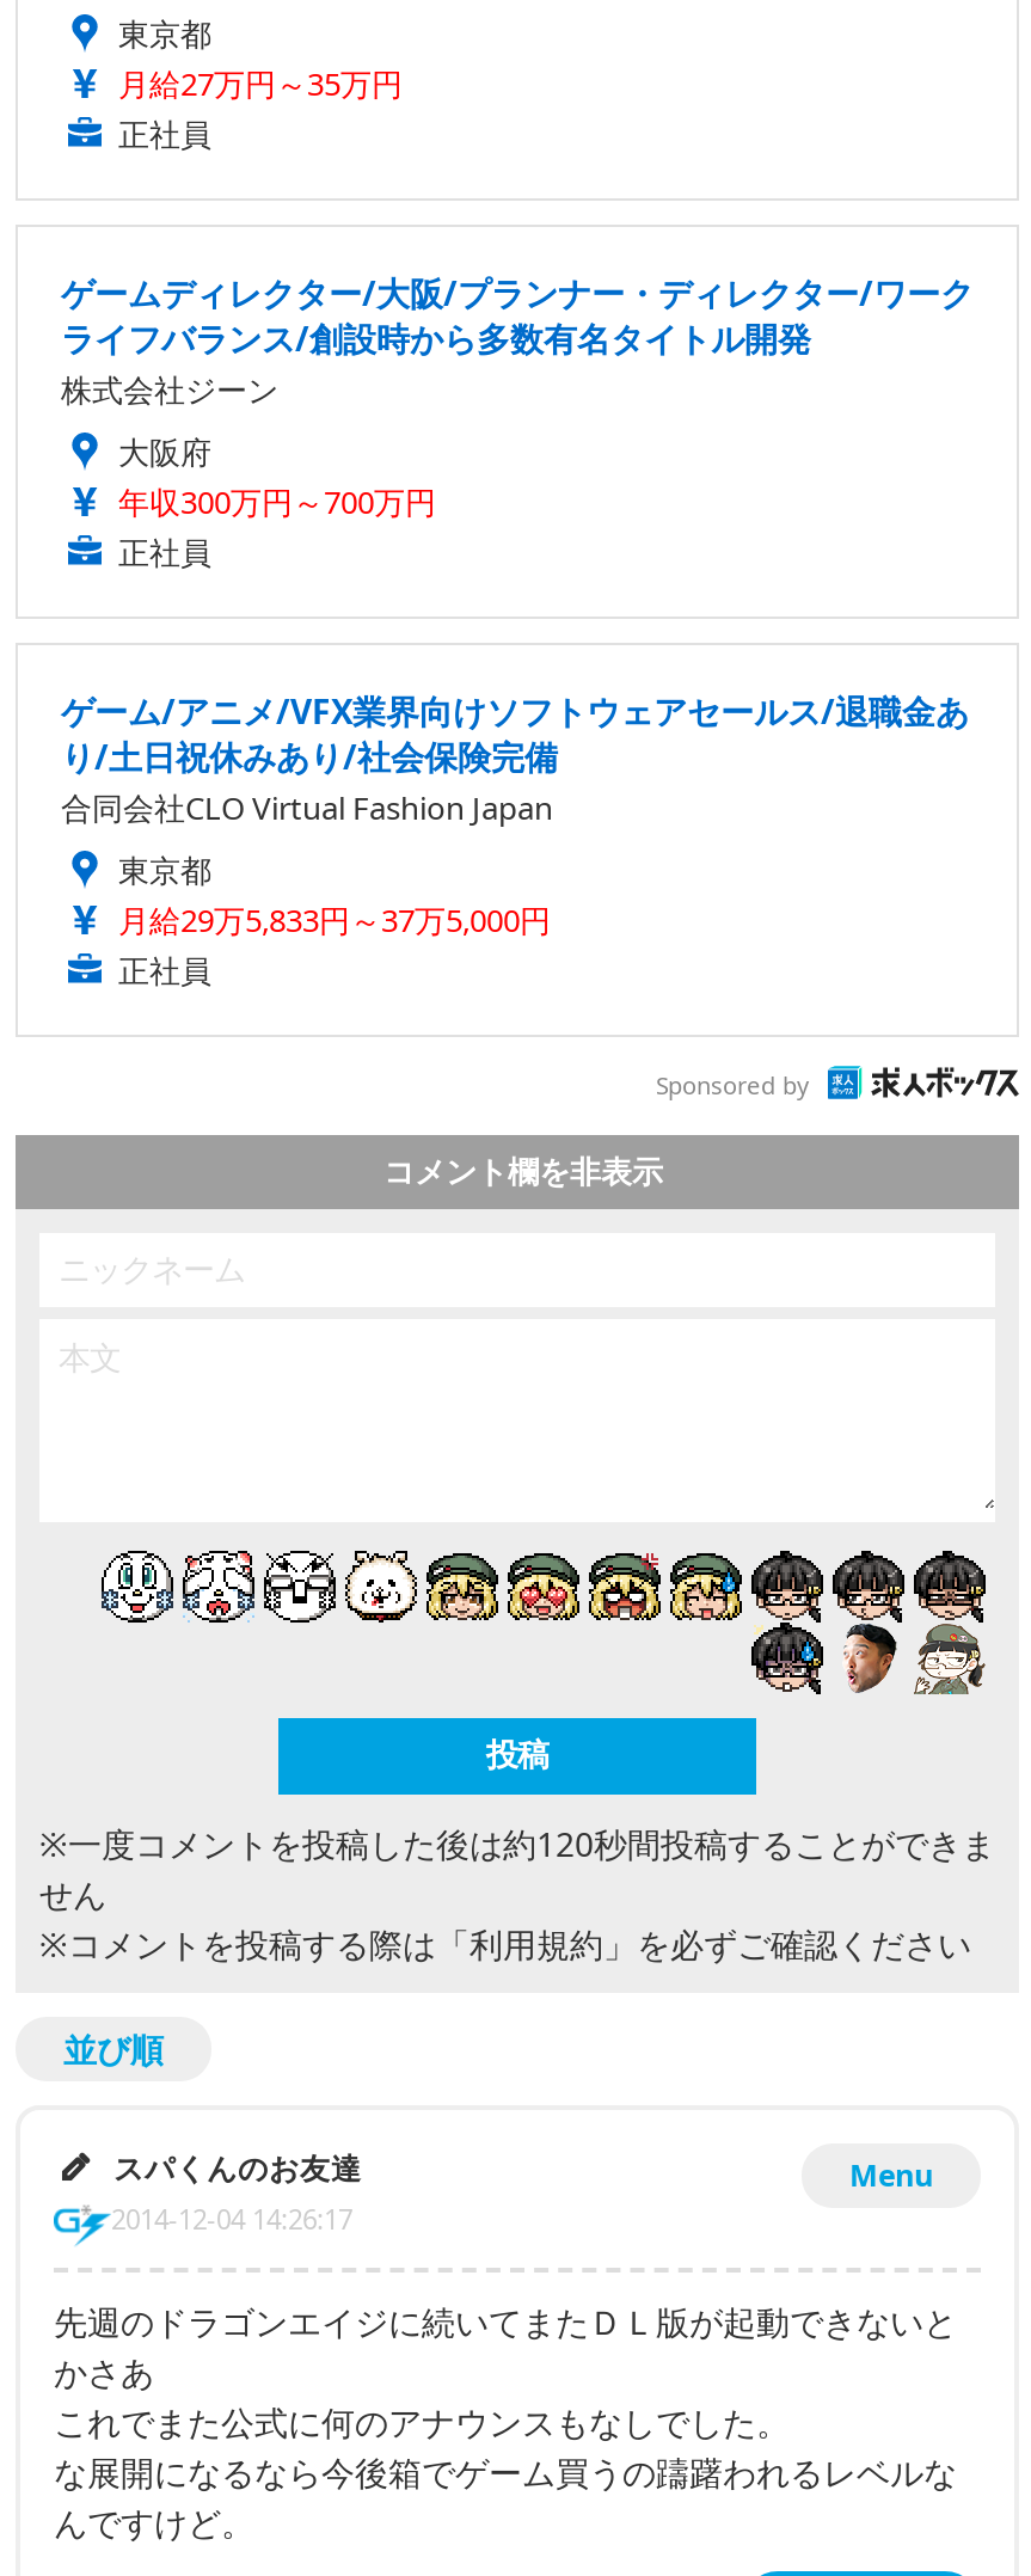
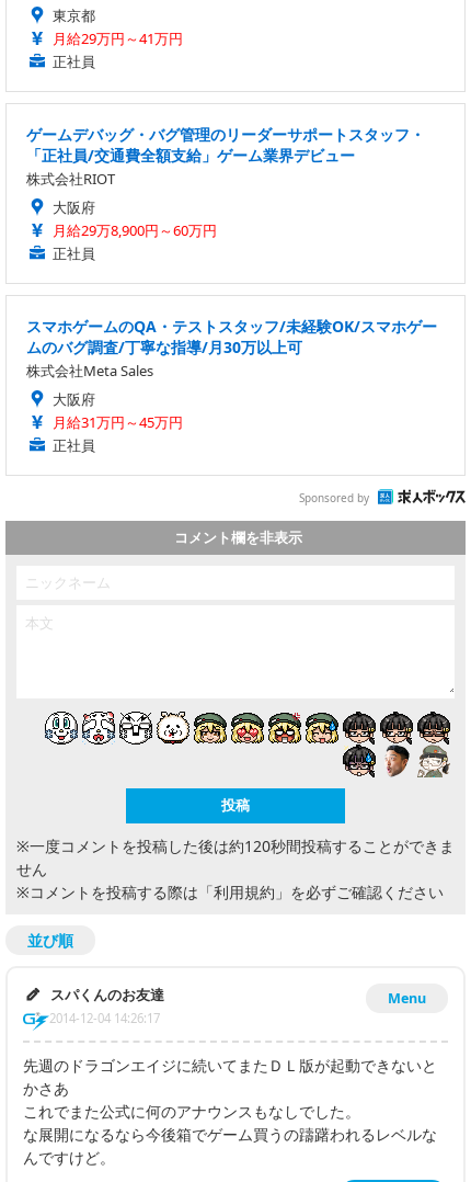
- 月給27万円～35万円
+ 月給29万円～41万円

- ゲームディレクター/大阪/プランナー・ディレクター/ワーク
- ライフバランス/創設時から多数有名タイトル開発
- 株式会社ジーン
+ ゲームデバッグ・バグ管理のリーダーサポートスタッフ・
+ 「正社員/交通費全額支給」ゲーム業界デビュー
+ 株式会社RIOT

- 年収300万円～700万円
+ 月給29万8,900円～60万円

- ゲーム/アニメ/VFX業界向けソフトウェアセールス/退職金あ
- り/土日祝休みあり/社会保険完備
- 合同会社CLO Virtual Fashion Japan
- 東京都
- 月給29万5,833円～37万5,000円
+ スマホゲームのQA・テストスタッフ/未経験OK/スマホゲー
+ ムのバグ調査/丁寧な指導/月30万以上可
+ 株式会社Meta Sales
+ 大阪府
+ 月給31万円～45万円
